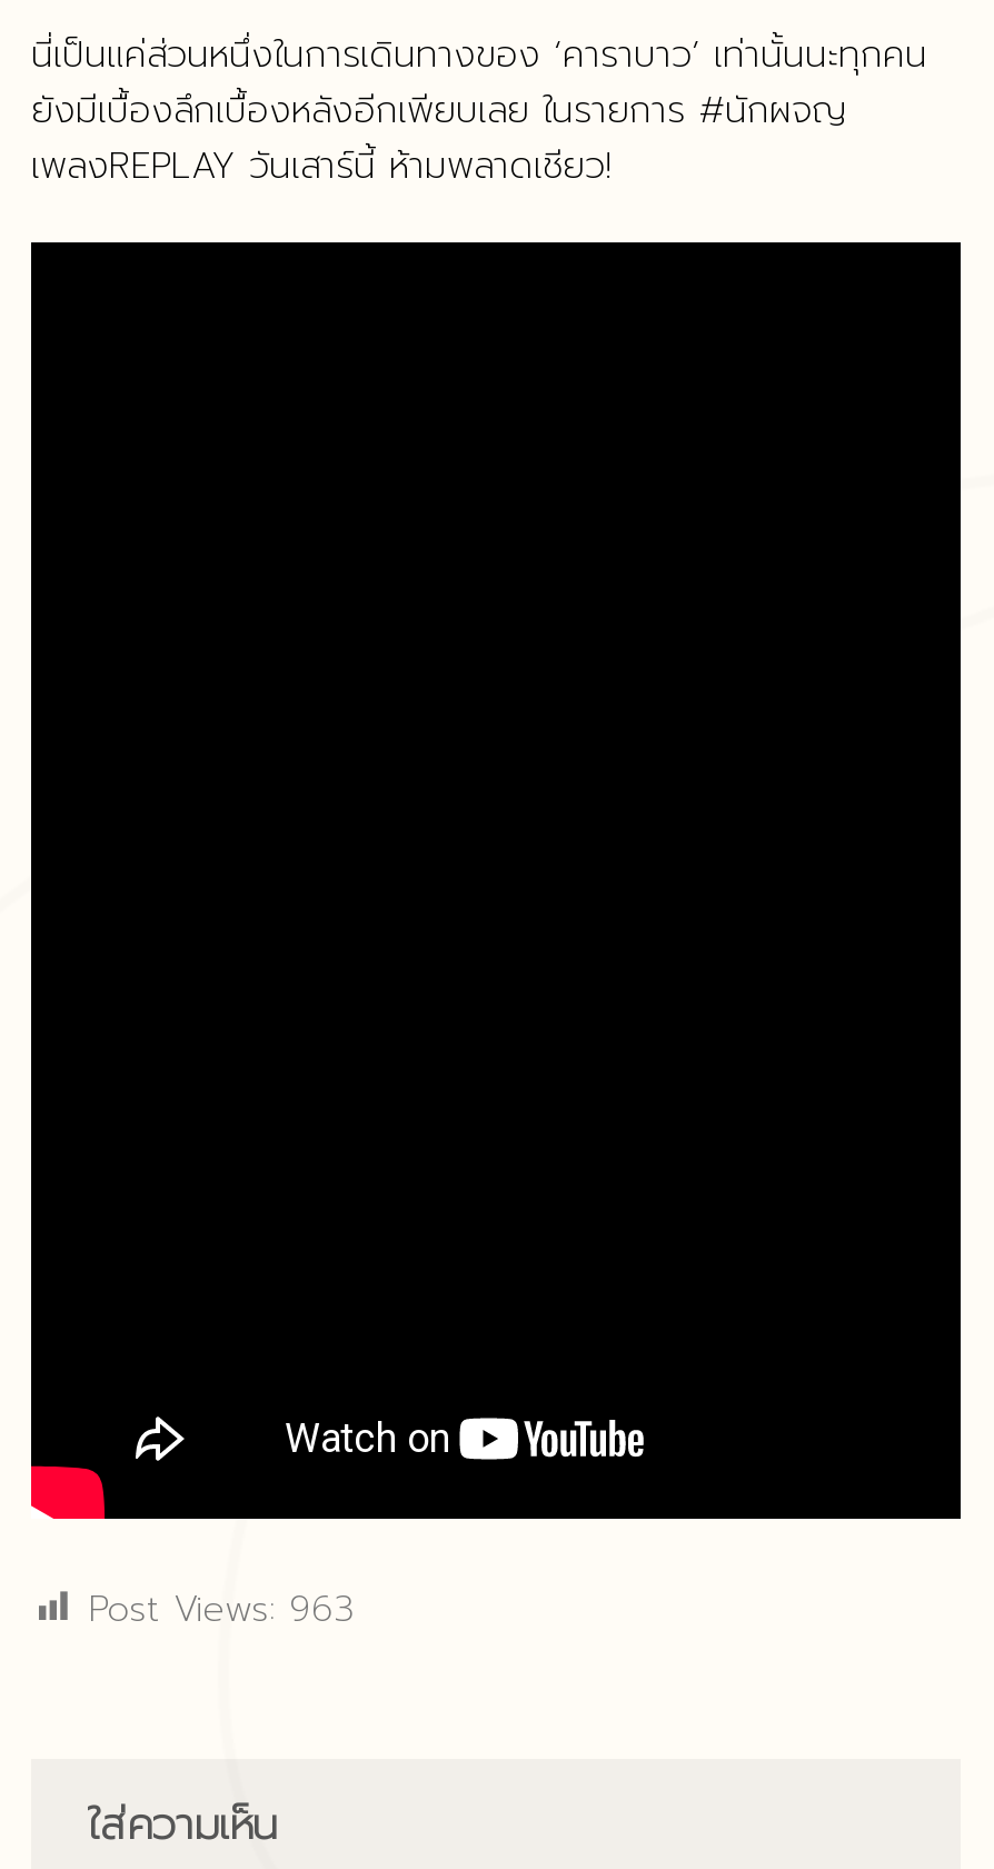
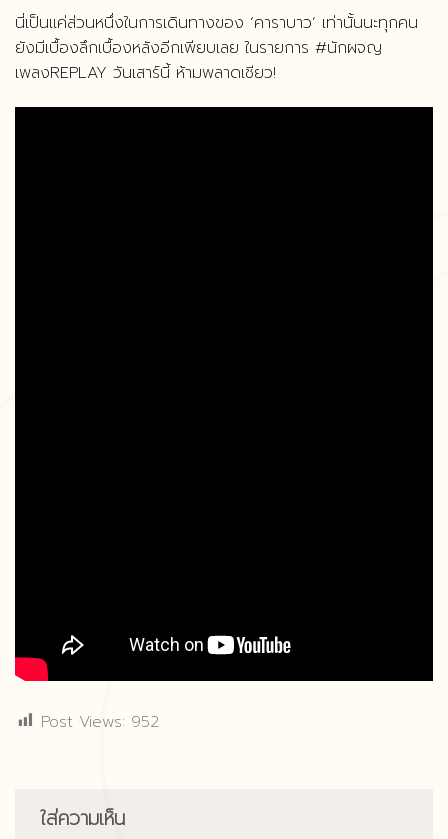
- Post Views: 963
+ Post Views: 952
